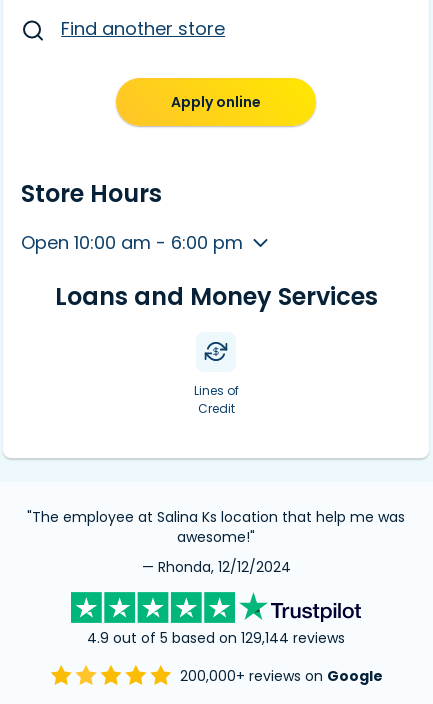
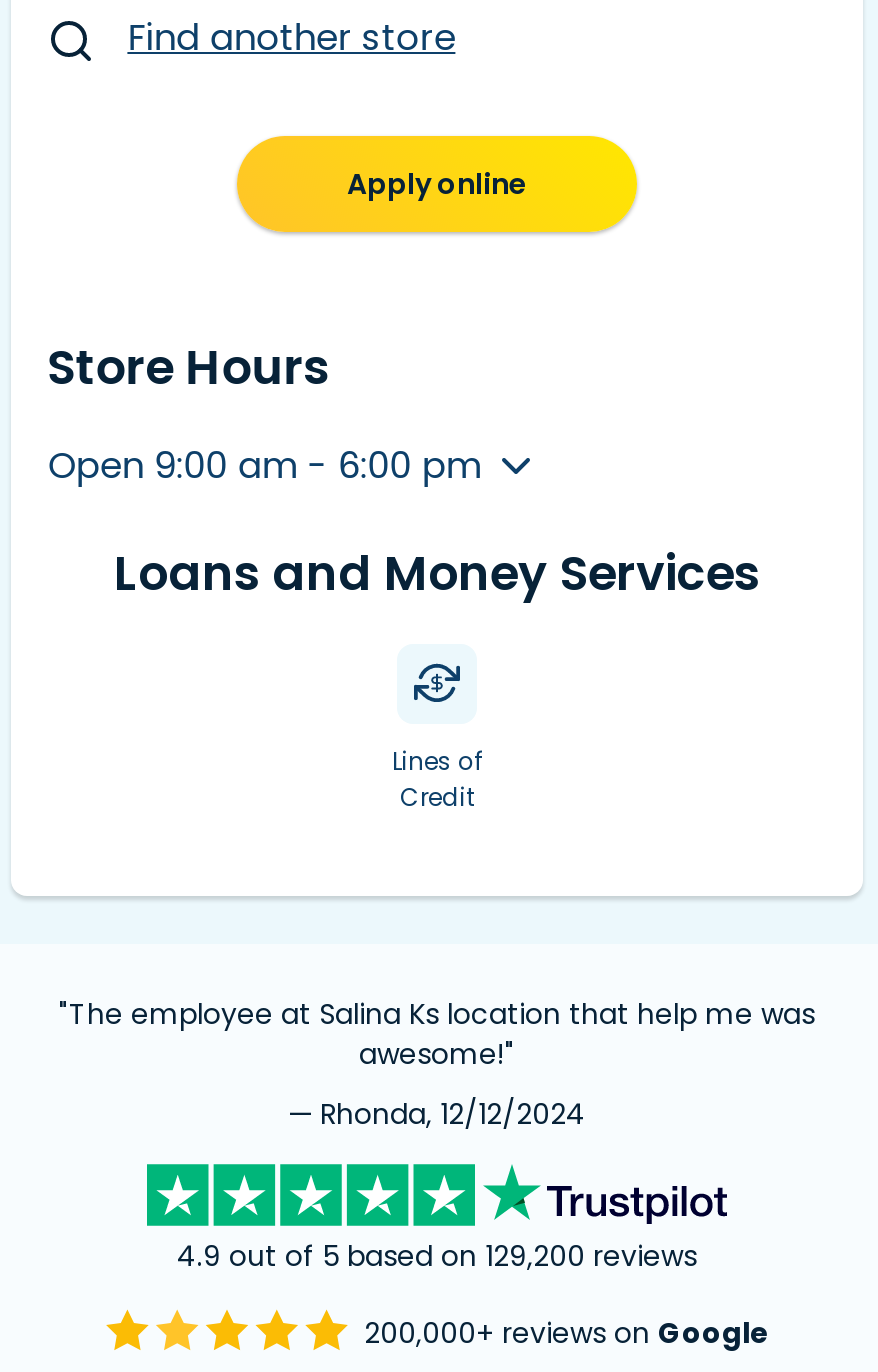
- Open 10:00 am - 6:00 pm
+ Open 9:00 am - 6:00 pm

- 4.9 out of 5 based on 129,144 reviews
+ 4.9 out of 5 based on 129,200 reviews
